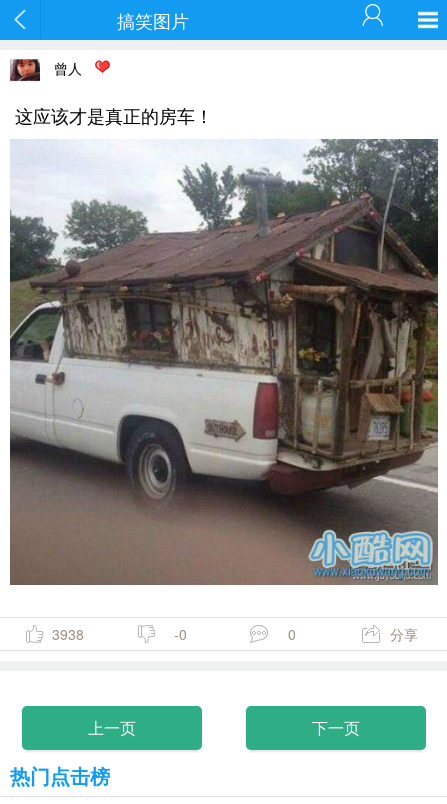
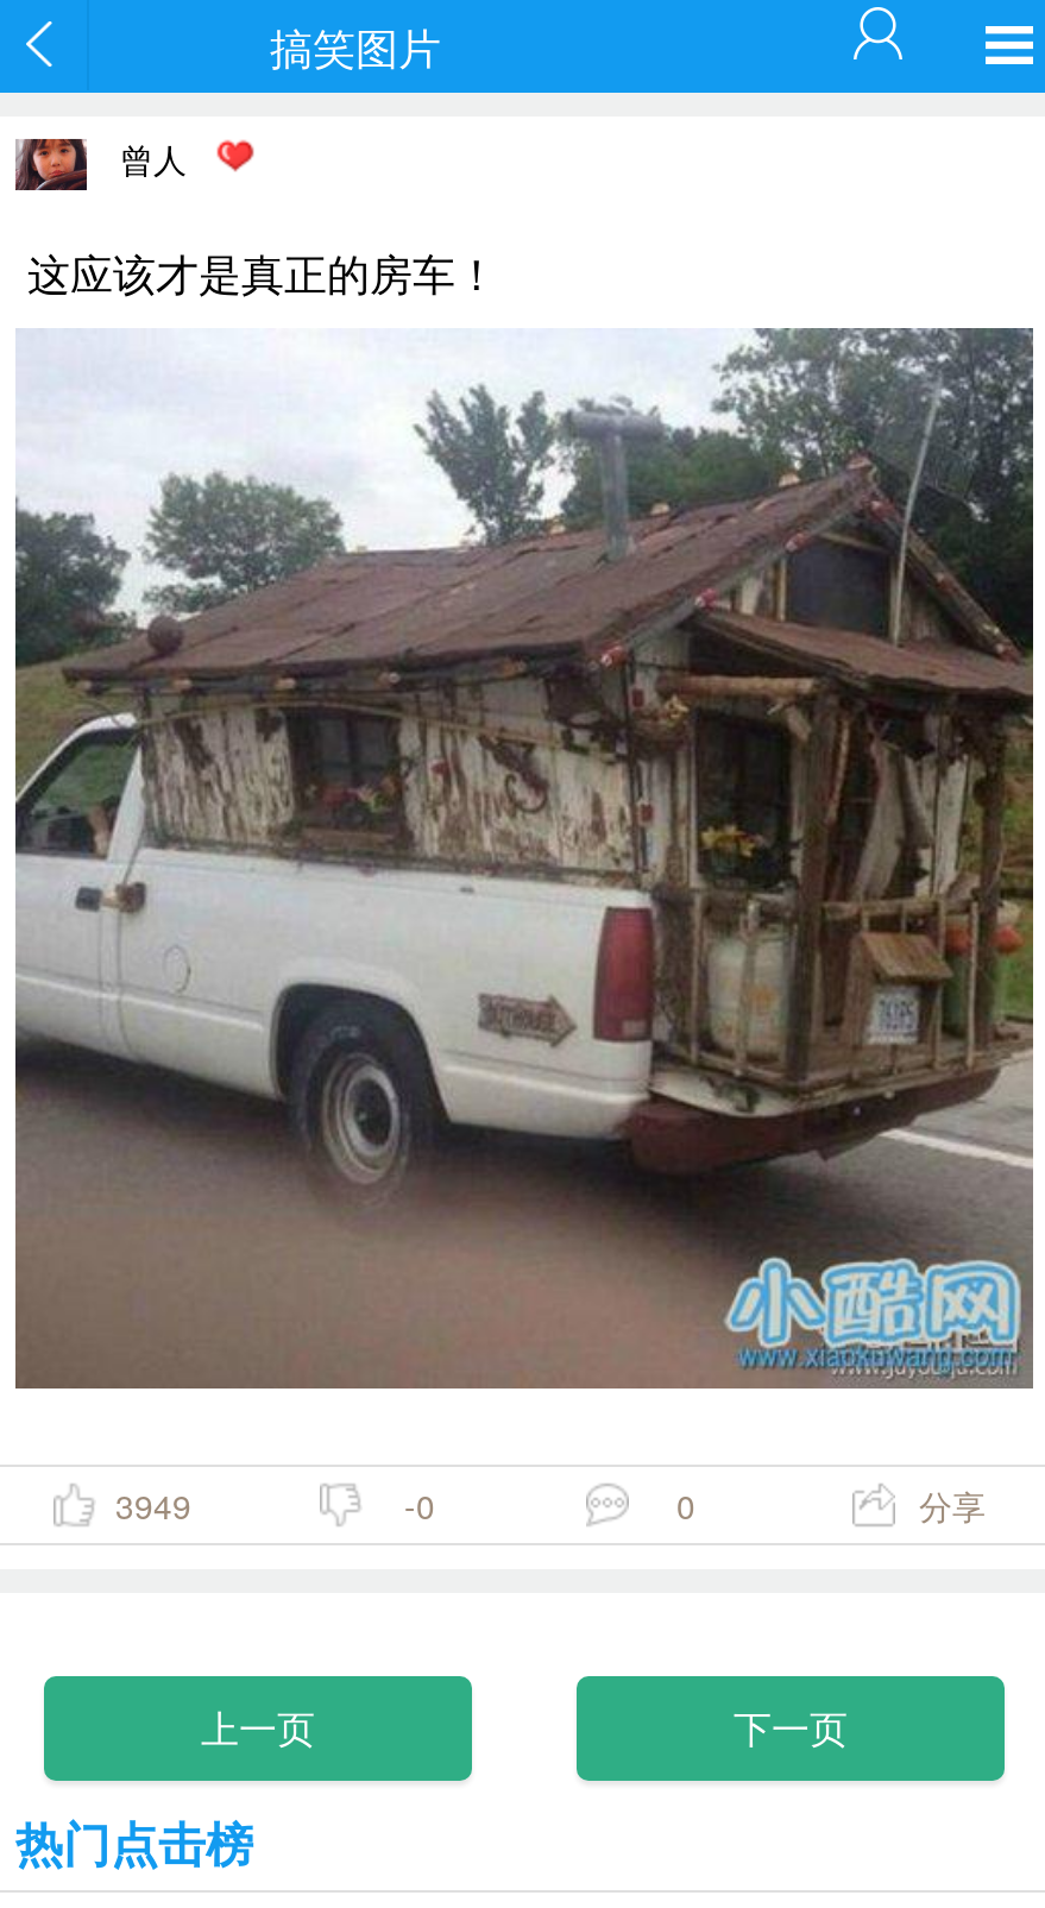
- 3938
+ 3949
